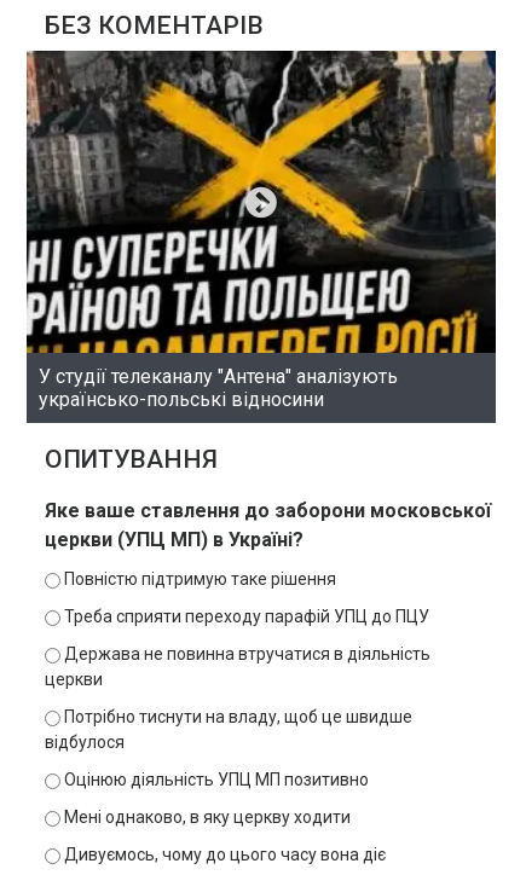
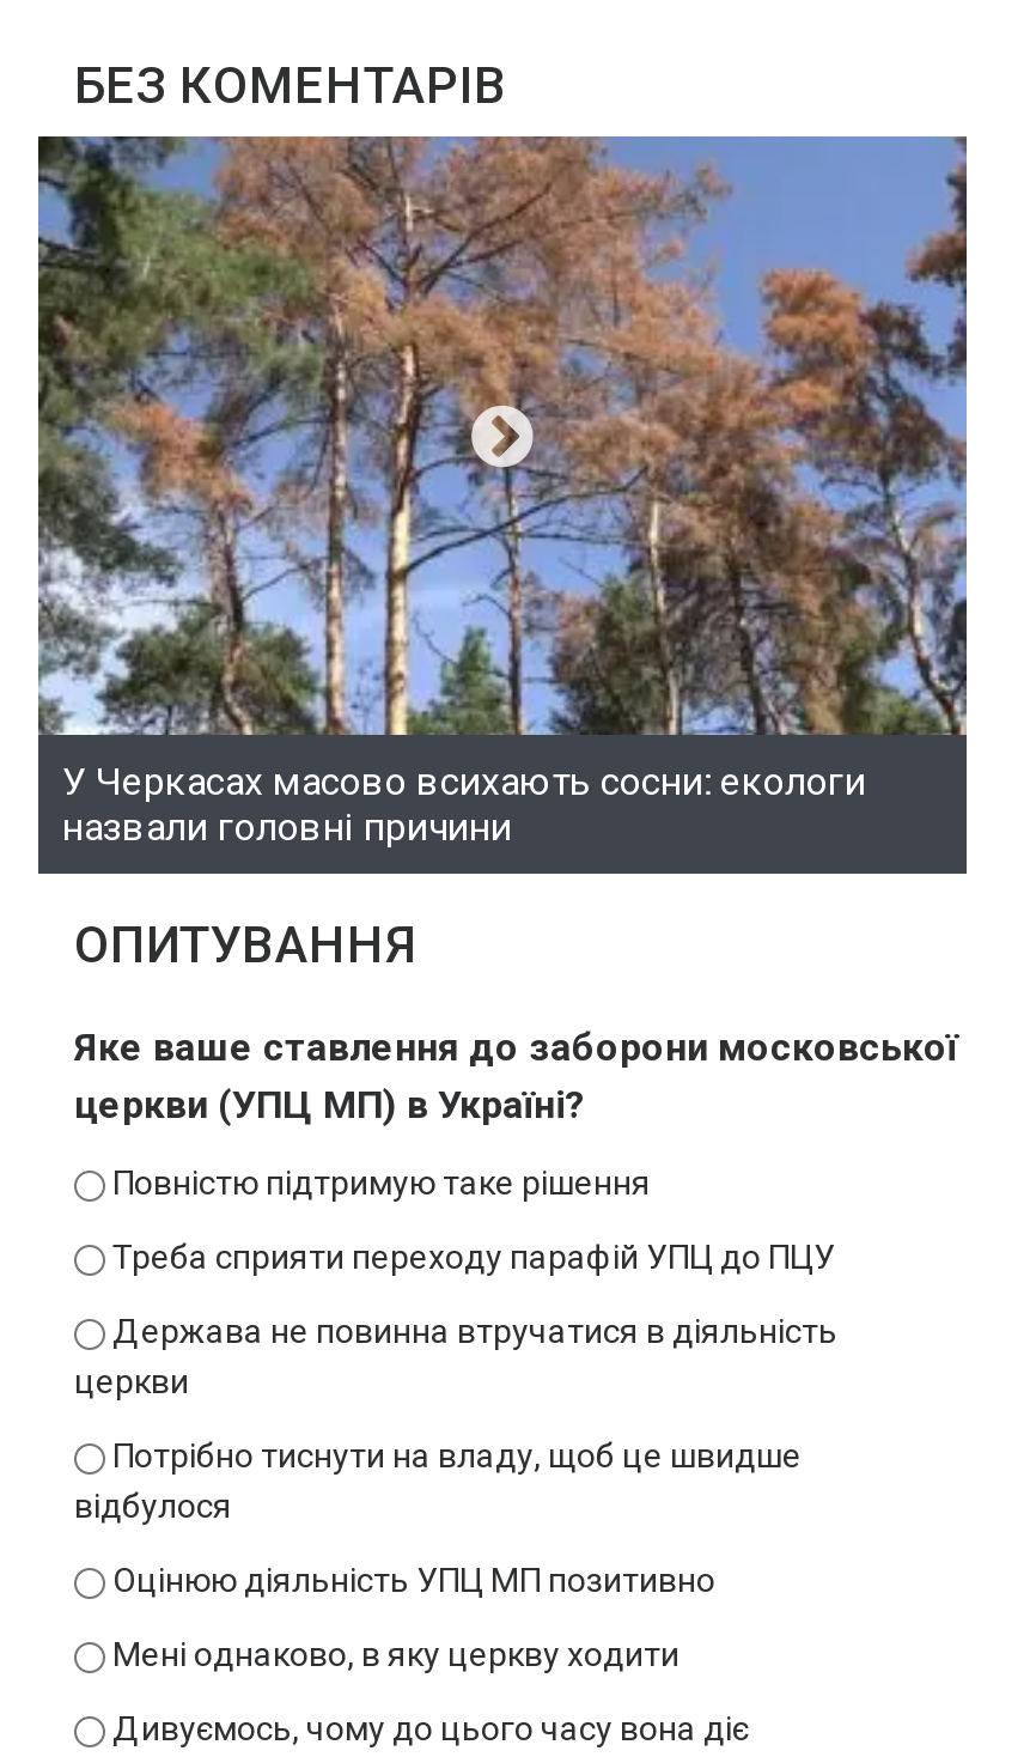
- [image]
- У студії телеканалу "Антена" аналізують
- українсько-польські відносини
+ [image]
+ У Черкасах масово всихають сосни: екологи
+ назвали головні причини
